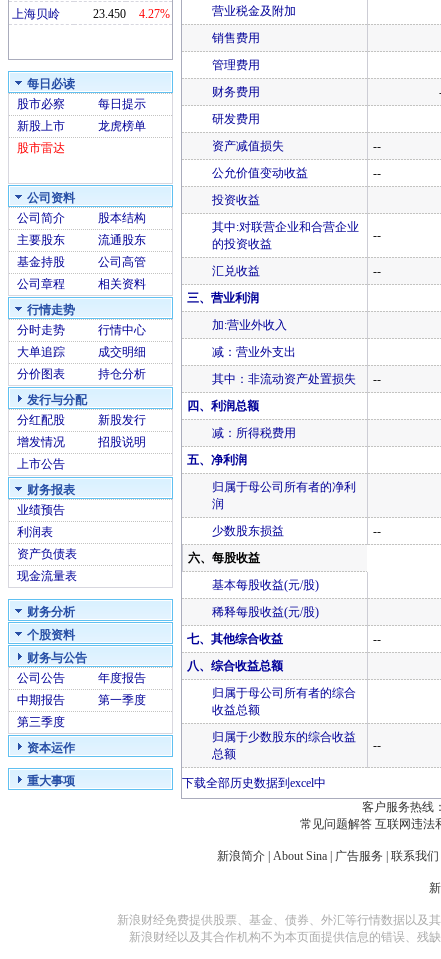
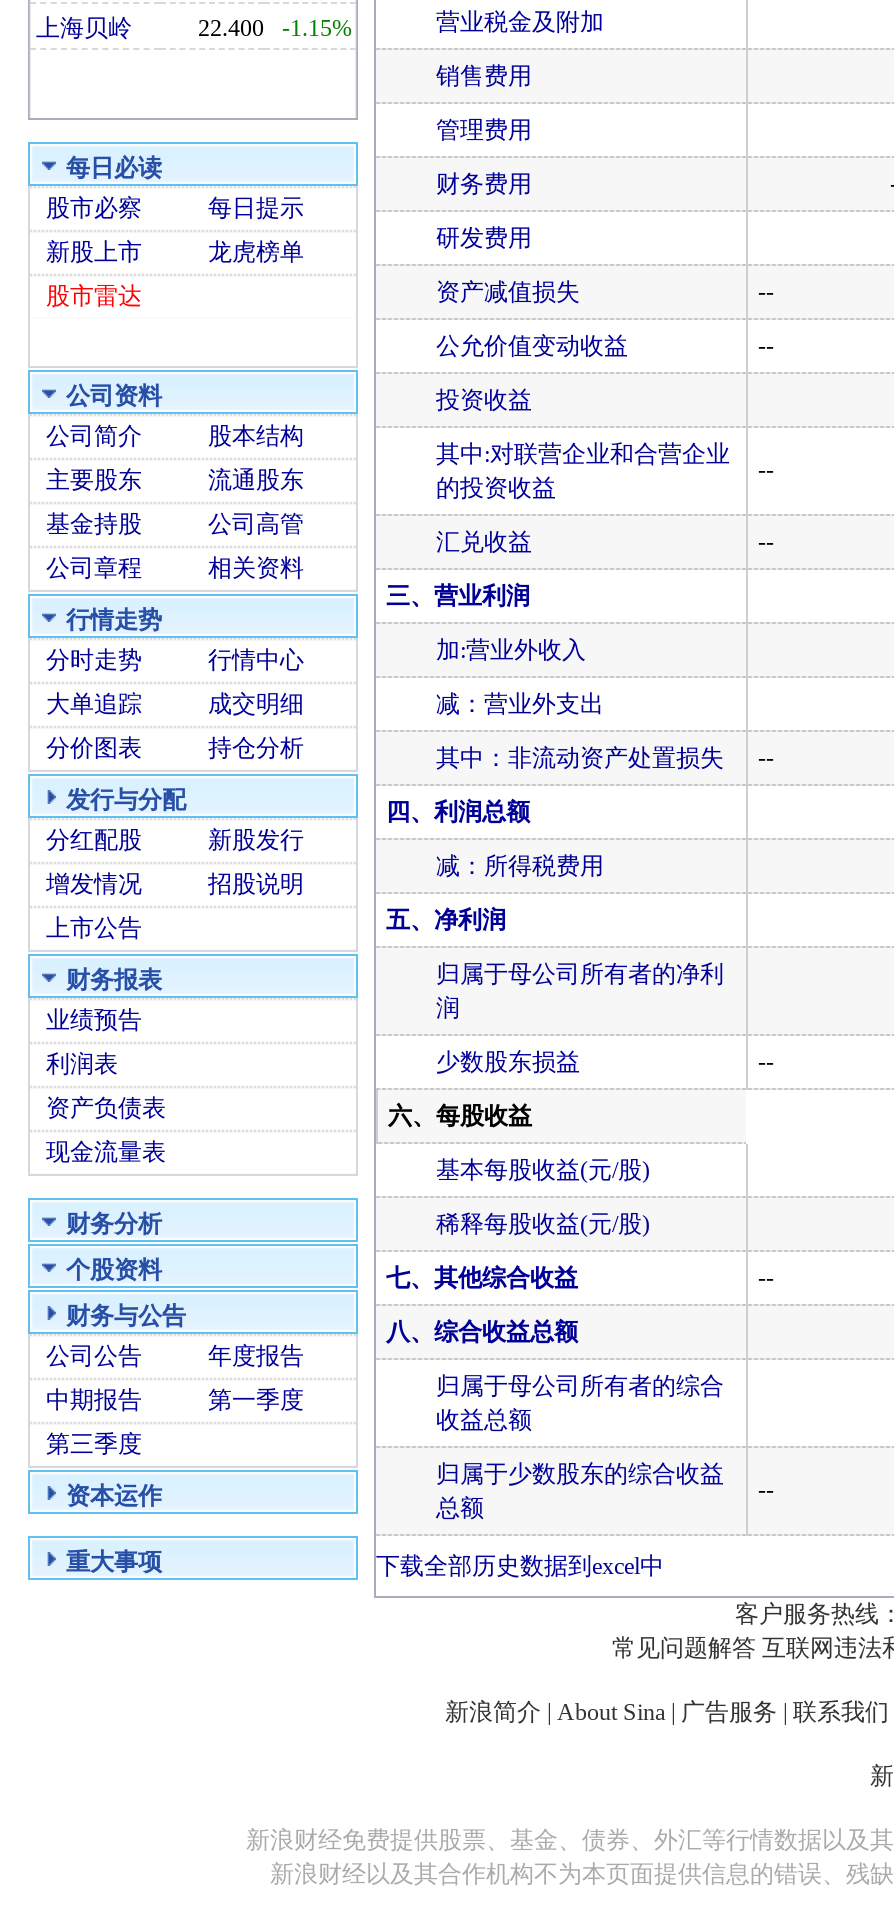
- 23.450
+ 22.400

- 4.27%
+ -1.15%
